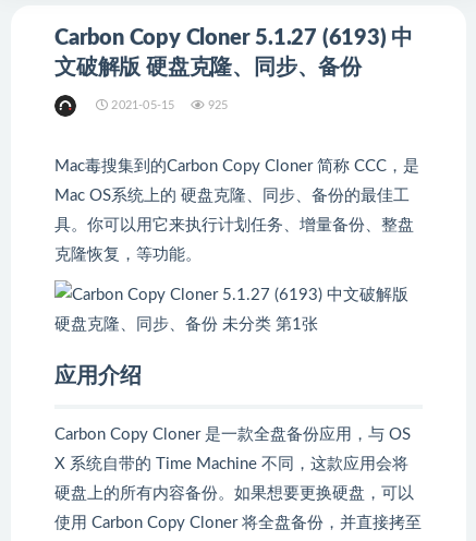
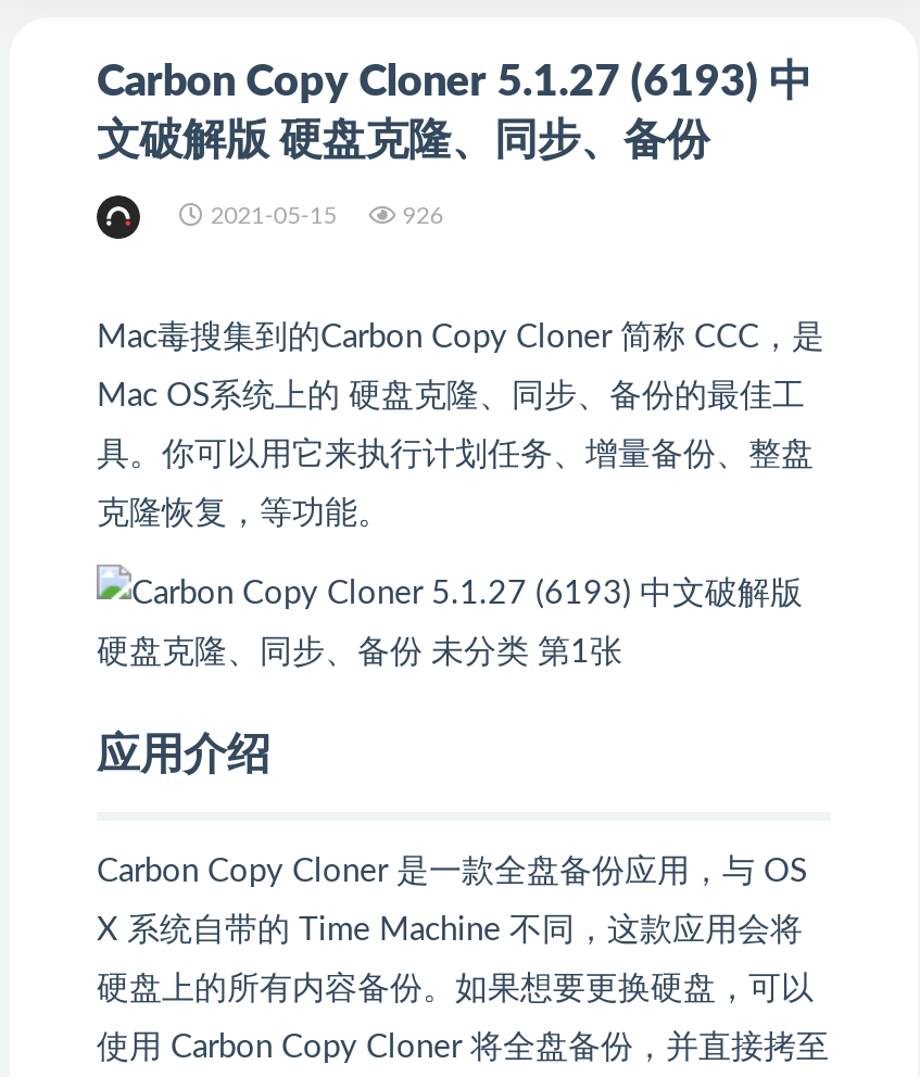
- 925
+ 926
